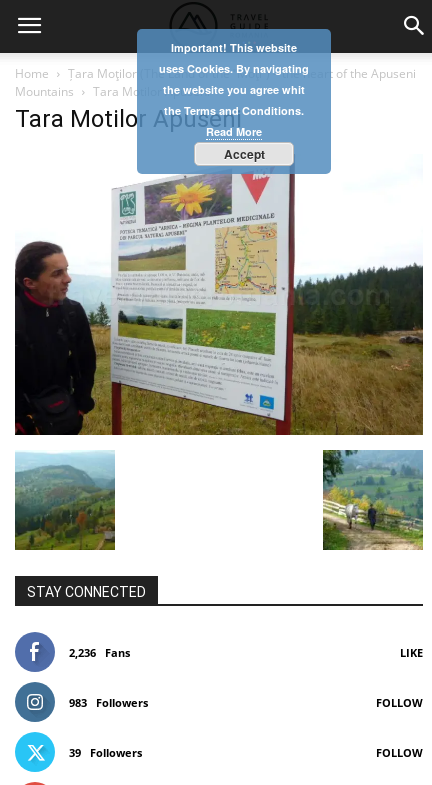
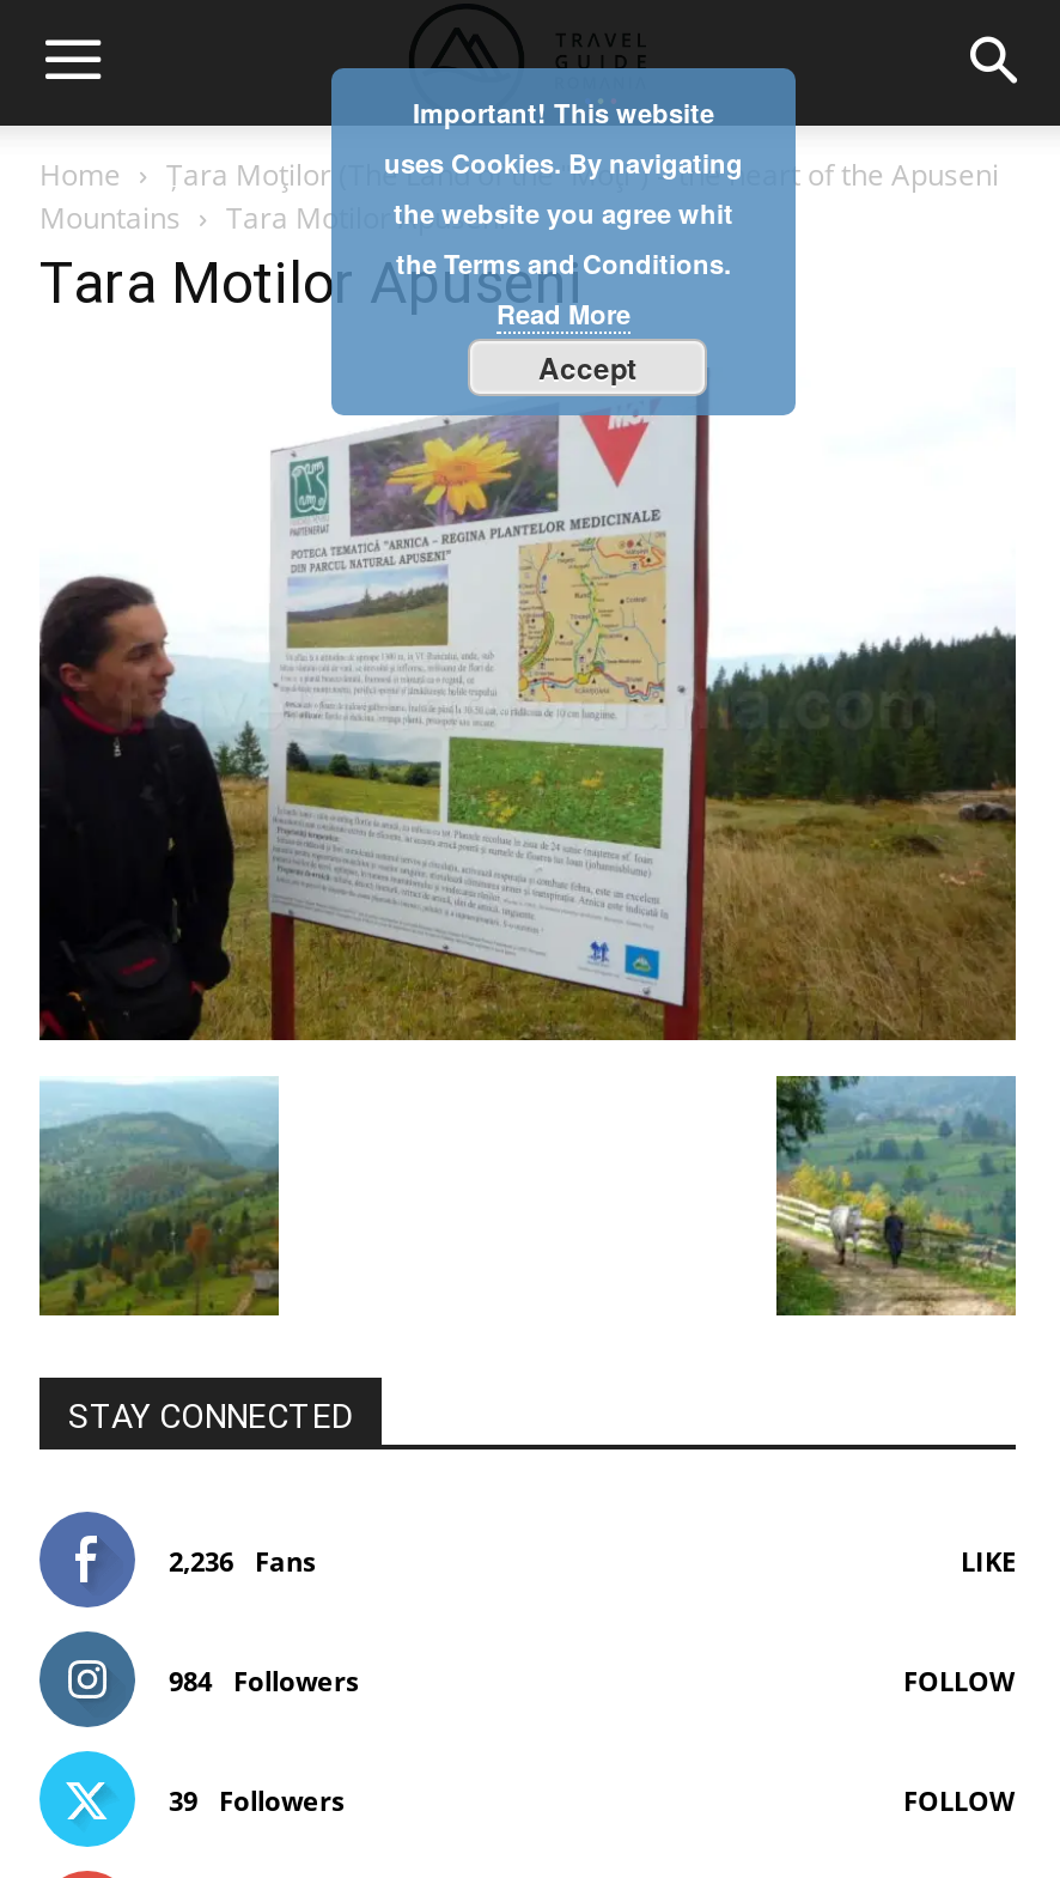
- 983 Followers
+ 984 Followers
